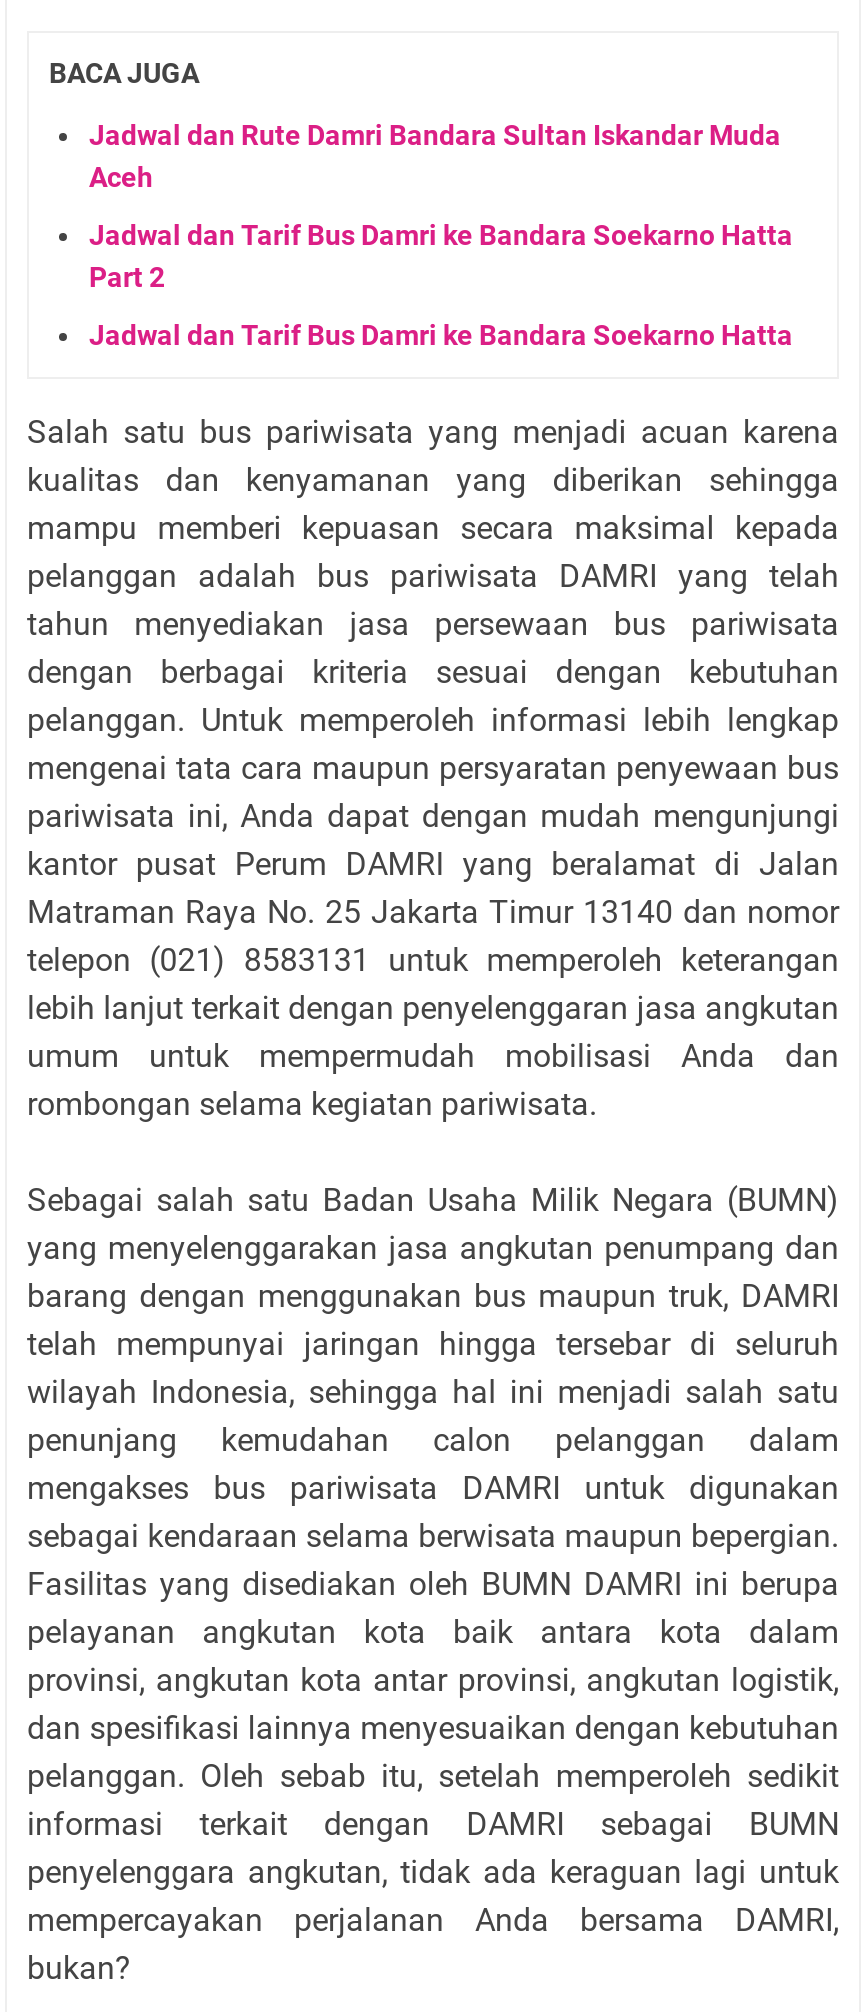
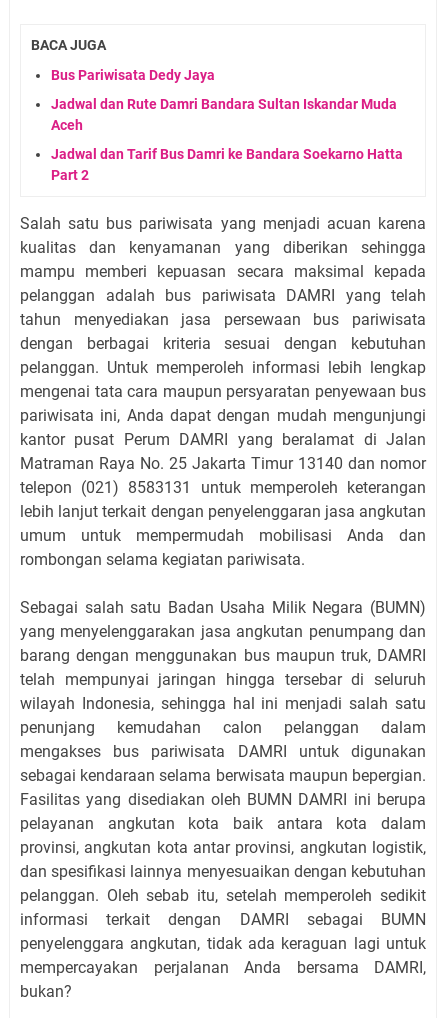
+ Bus Pariwisata Dedy Jaya

moved down: Jadwal dan Rute Damri Bandara Sultan Iskandar Muda | Aceh | Jadwal dan Tarif Bus Damri ke Bandara Soekarno Hatta | Part 2

- Jadwal dan Tarif Bus Damri ke Bandara Soekarno Hatta
